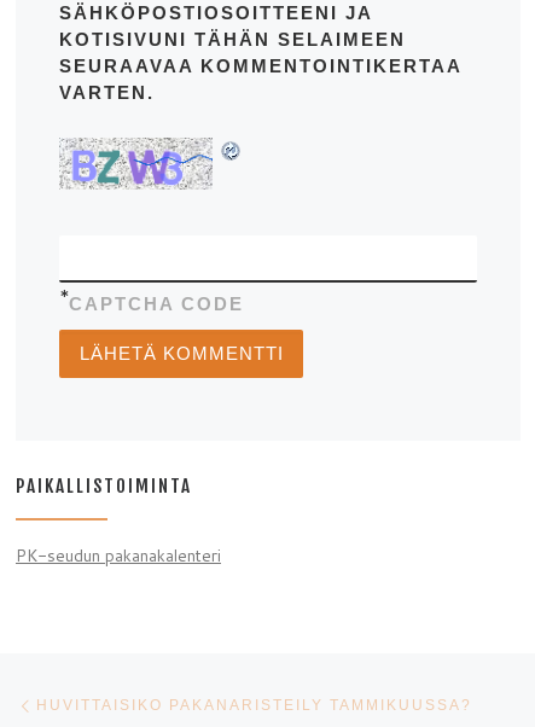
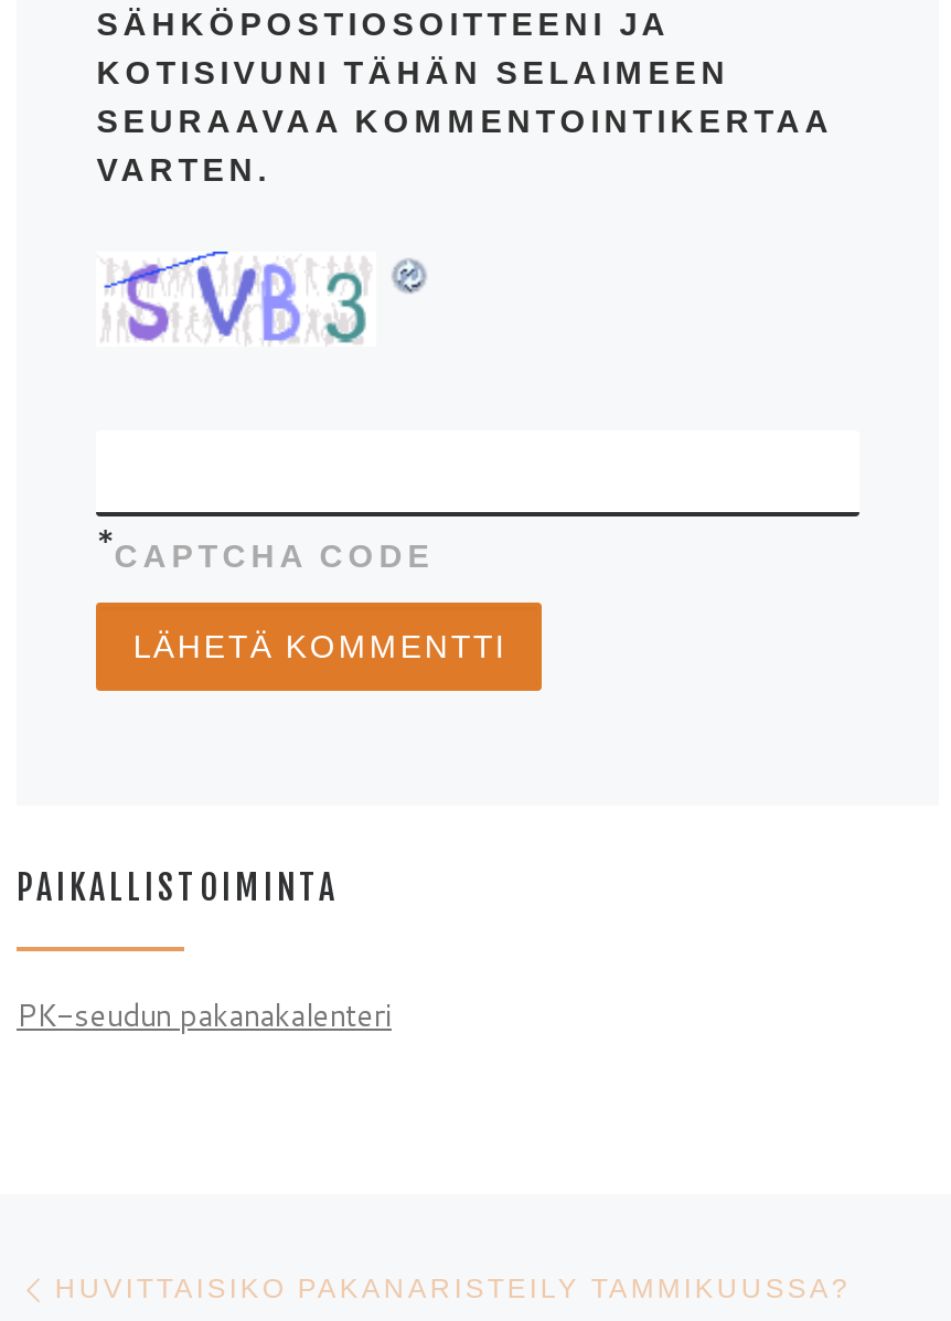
- [image]
+ [image]
